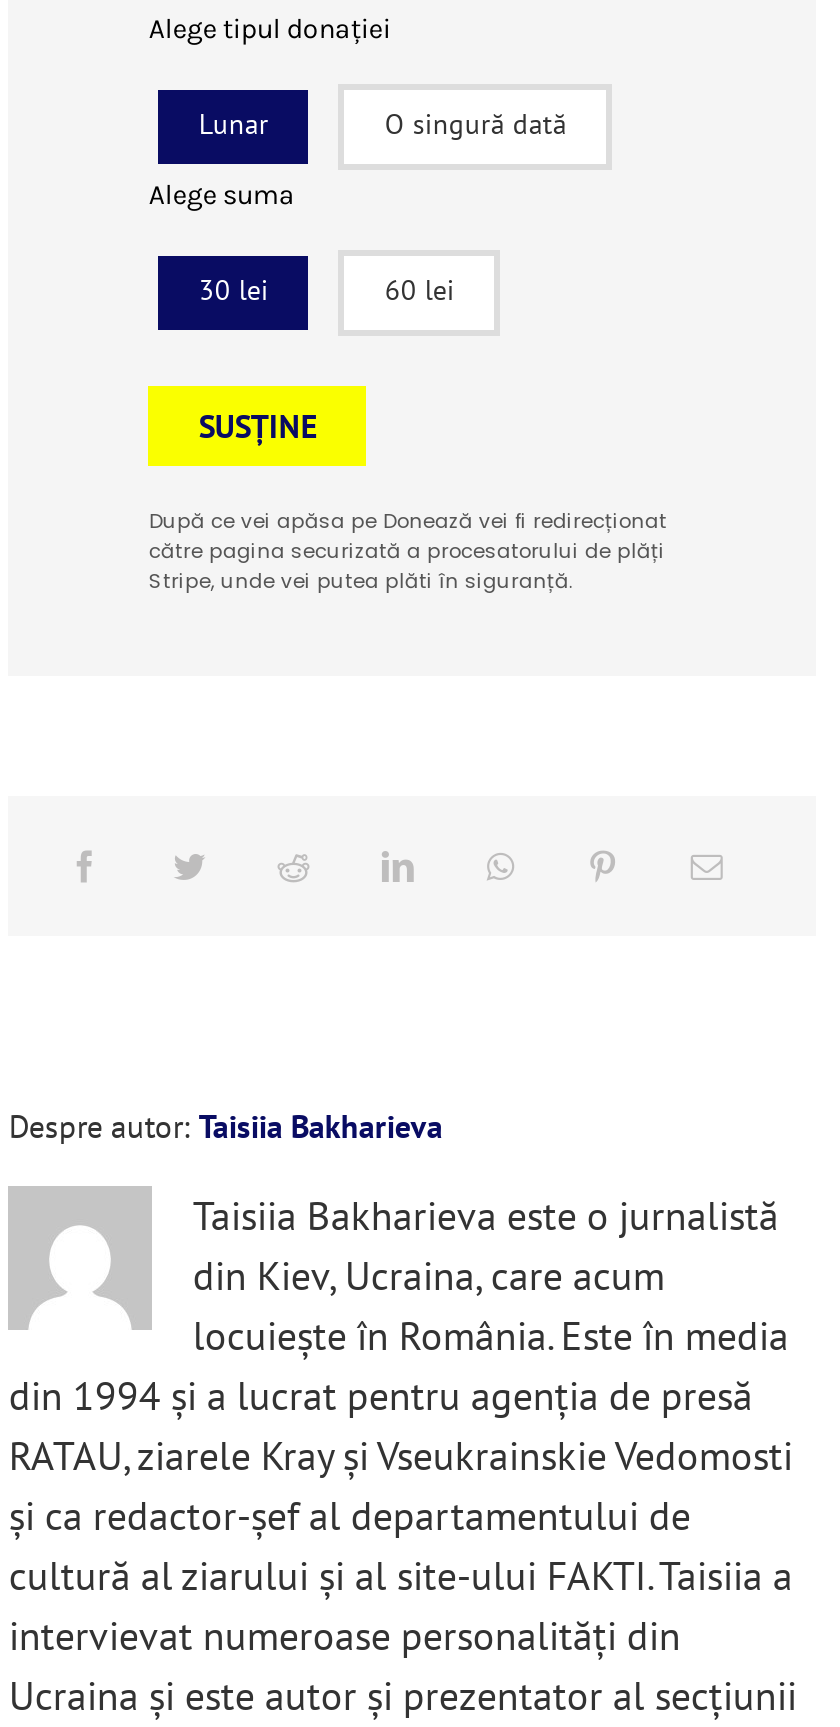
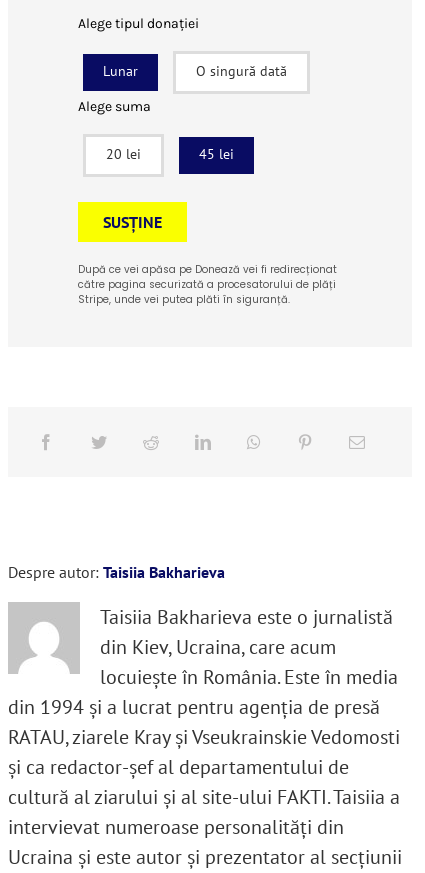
- 30 lei
+ 20 lei

- 60 lei
+ 45 lei
